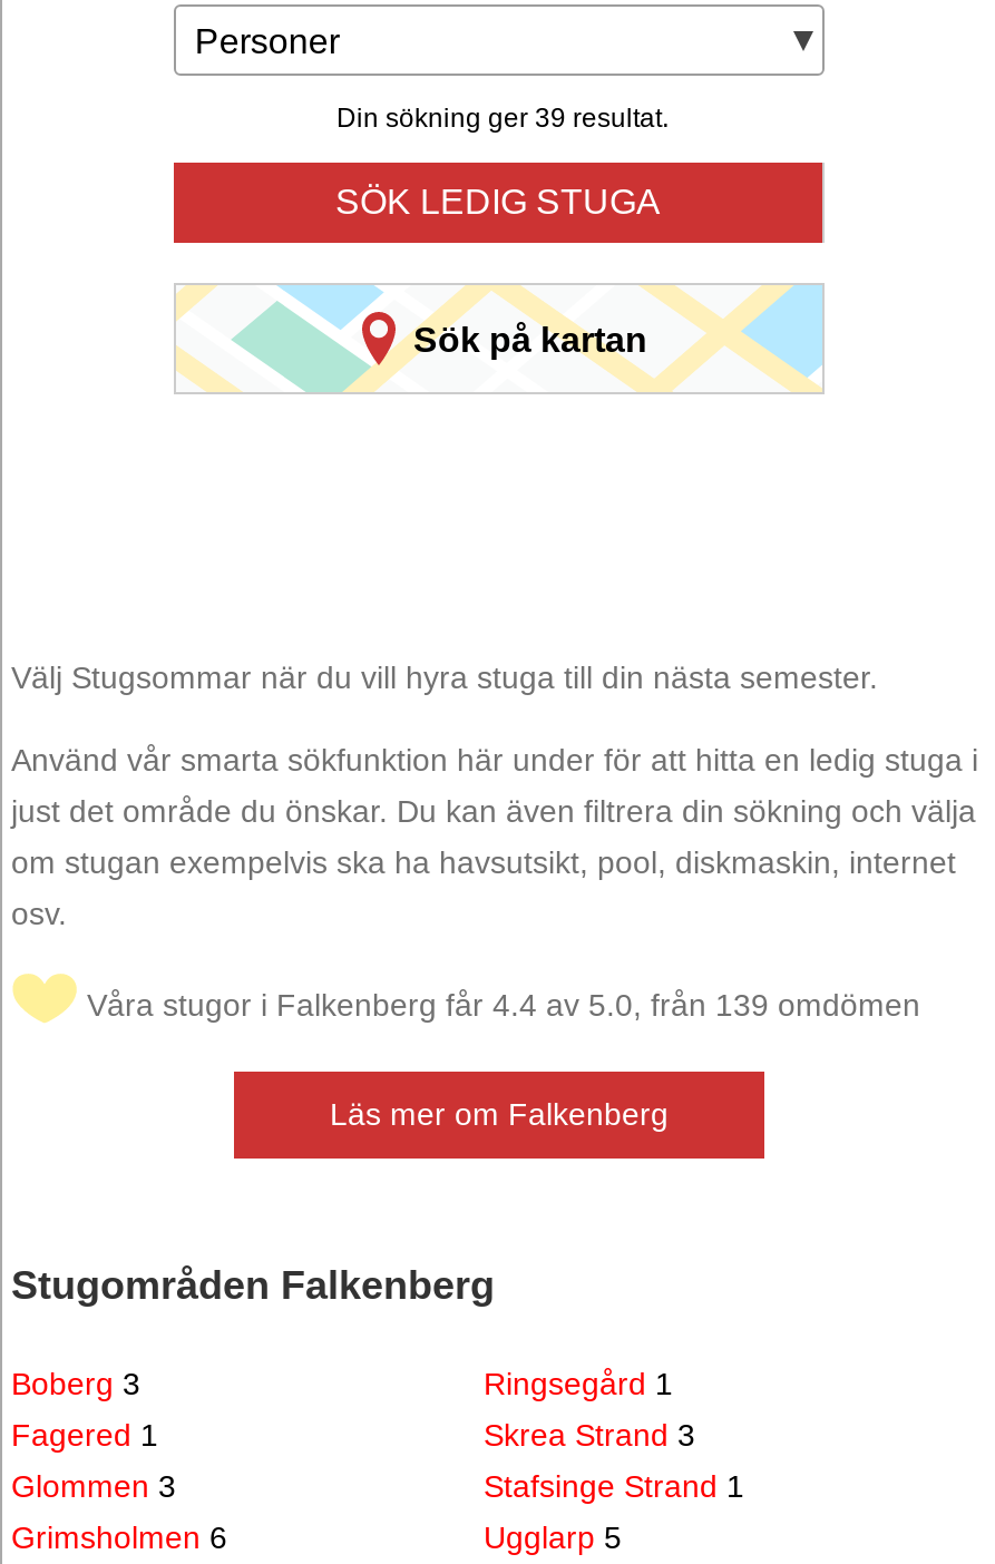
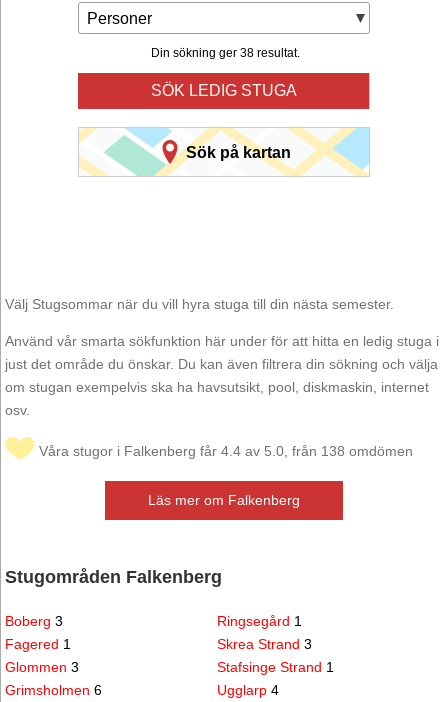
- Din sökning ger 39 resultat.
+ Din sökning ger 38 resultat.

- Våra stugor i Falkenberg får 4.4 av 5.0, från 139 omdömen
+ Våra stugor i Falkenberg får 4.4 av 5.0, från 138 omdömen

- Ugglarp 5
+ Ugglarp 4
